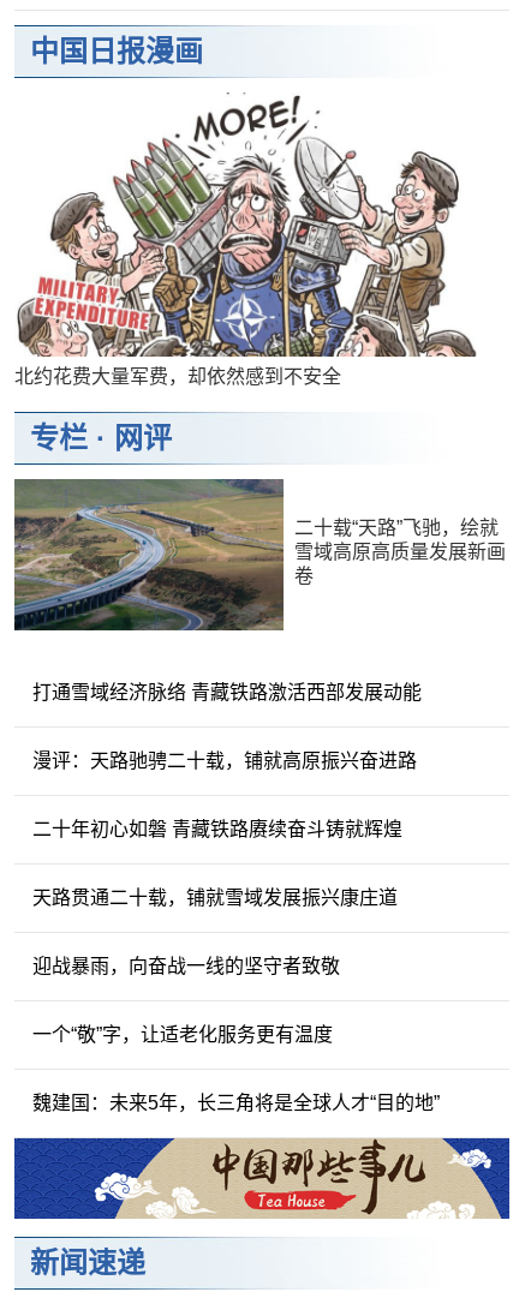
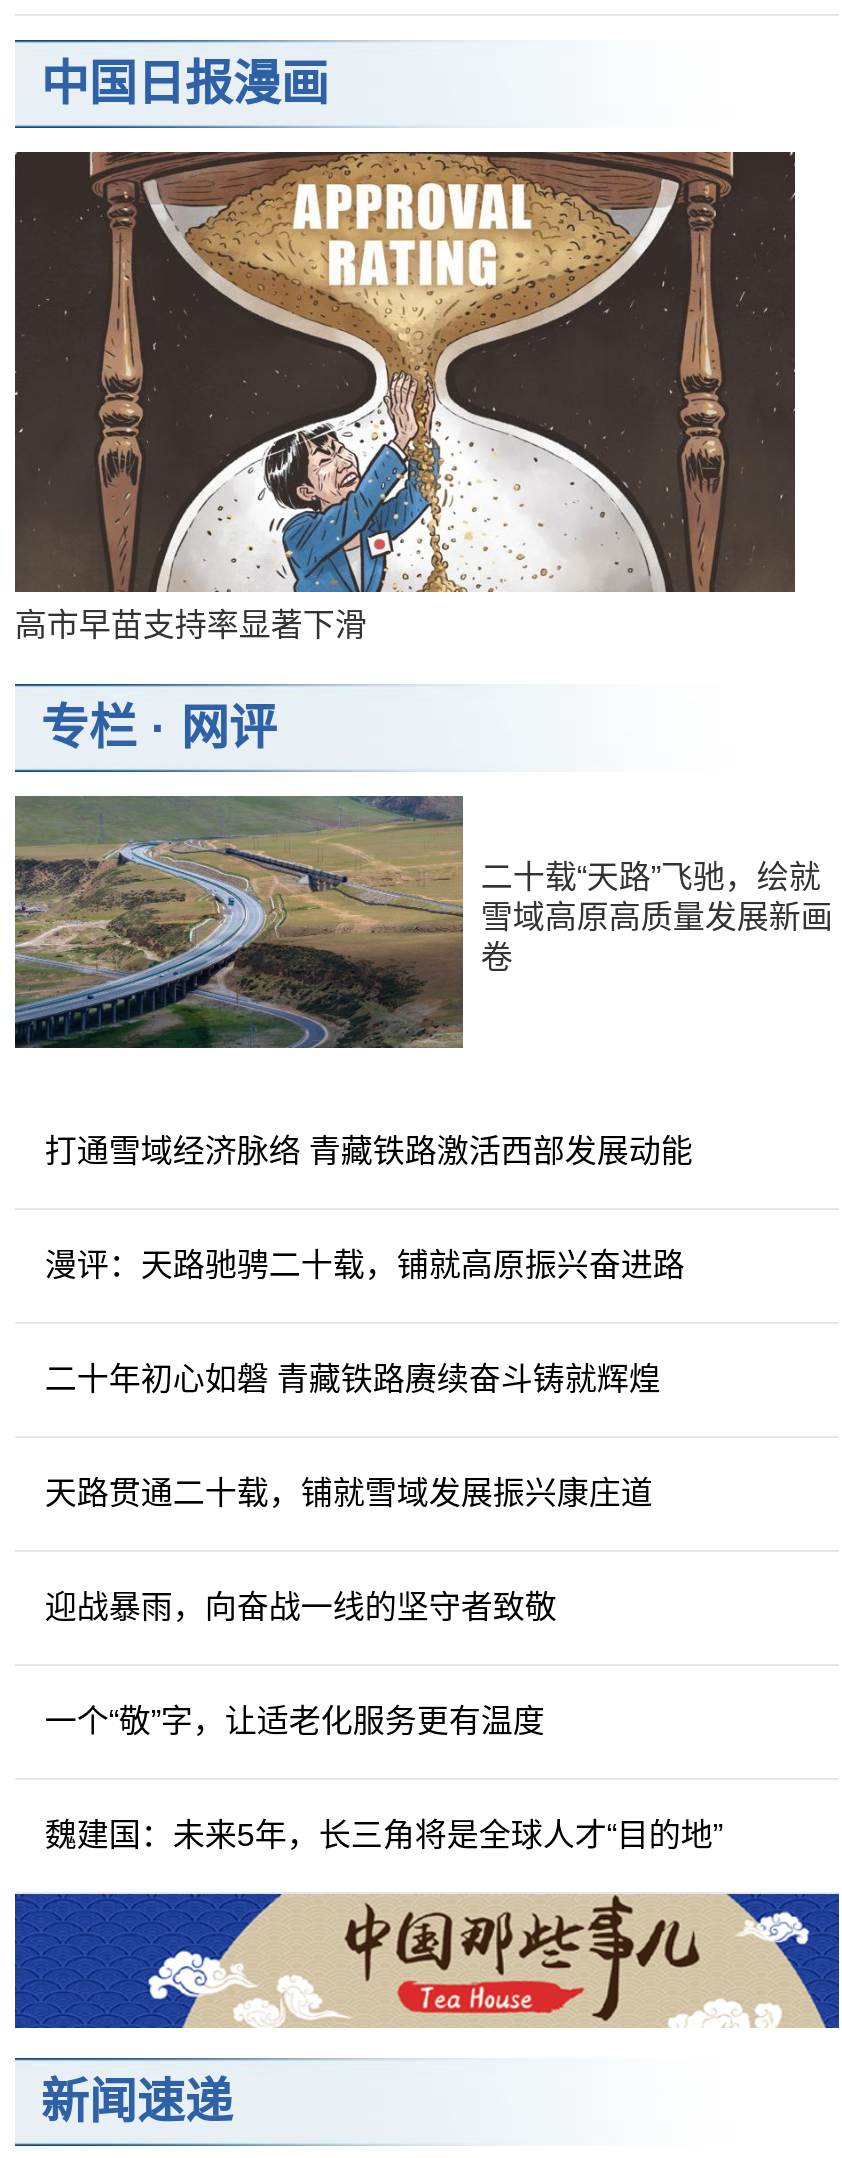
- [image]
- 北约花费大量军费，却依然感到不安全
+ [image]
+ 高市早苗支持率显著下滑
